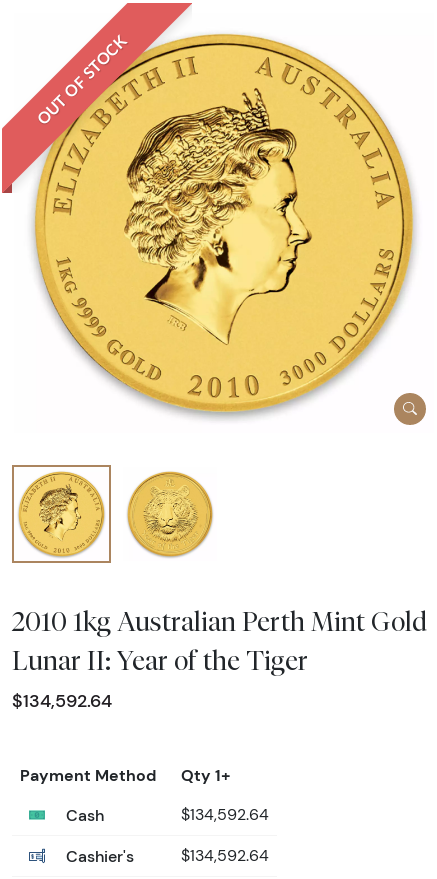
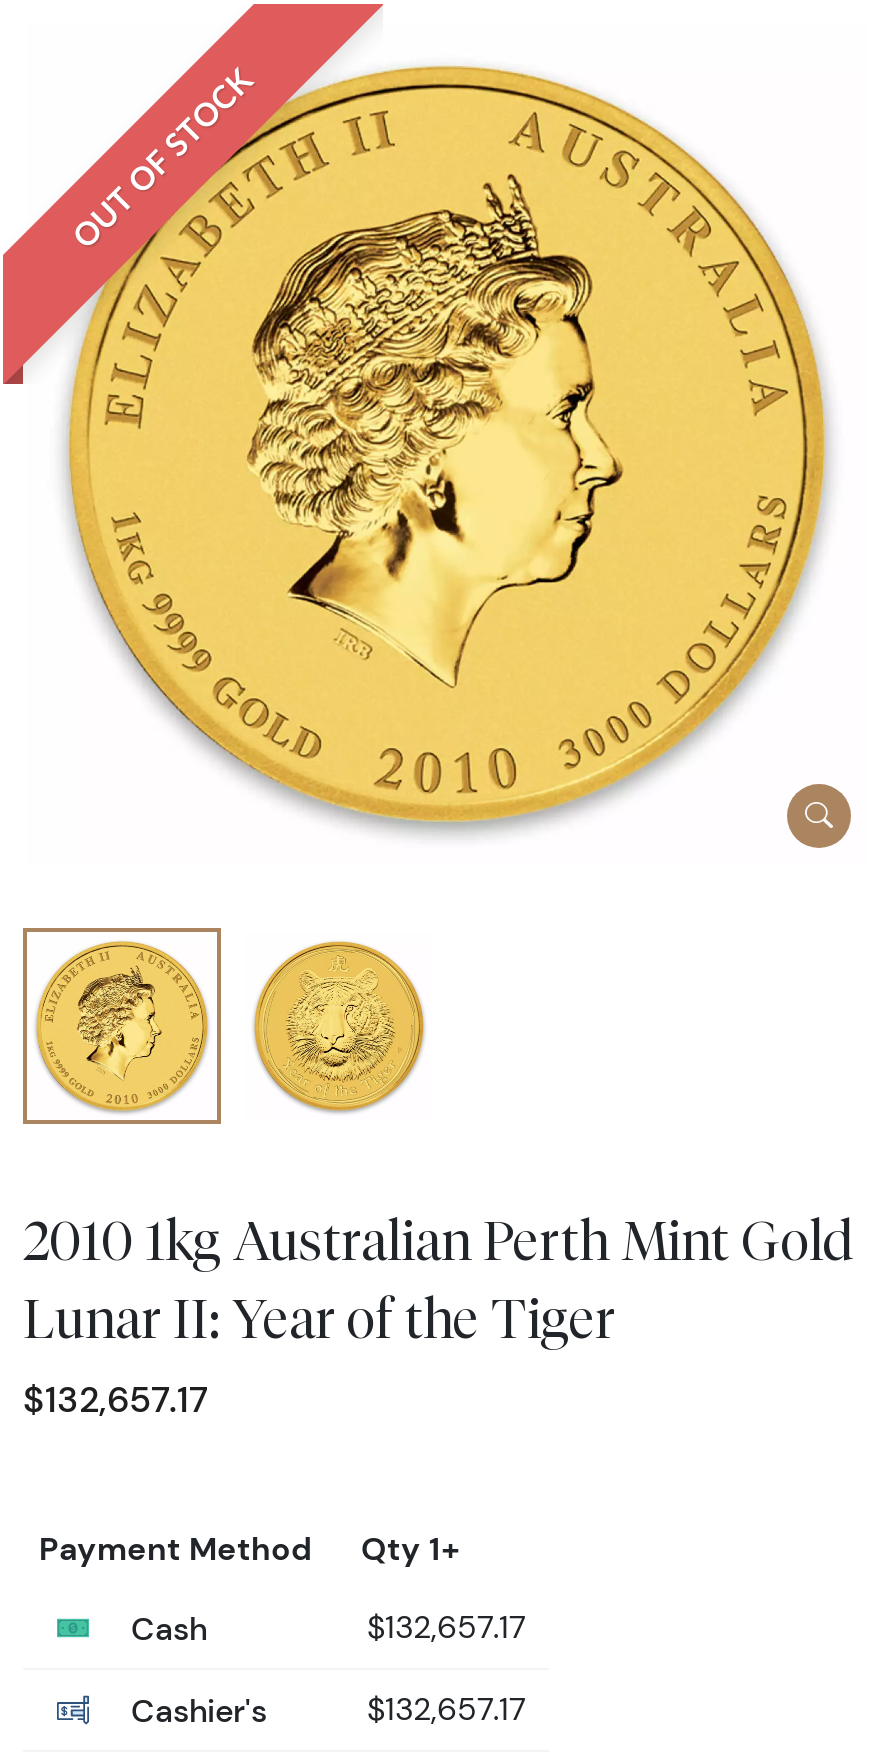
- $134,592.64
+ $132,657.17

- $134,592.64
+ $132,657.17

- $134,592.64
+ $132,657.17
